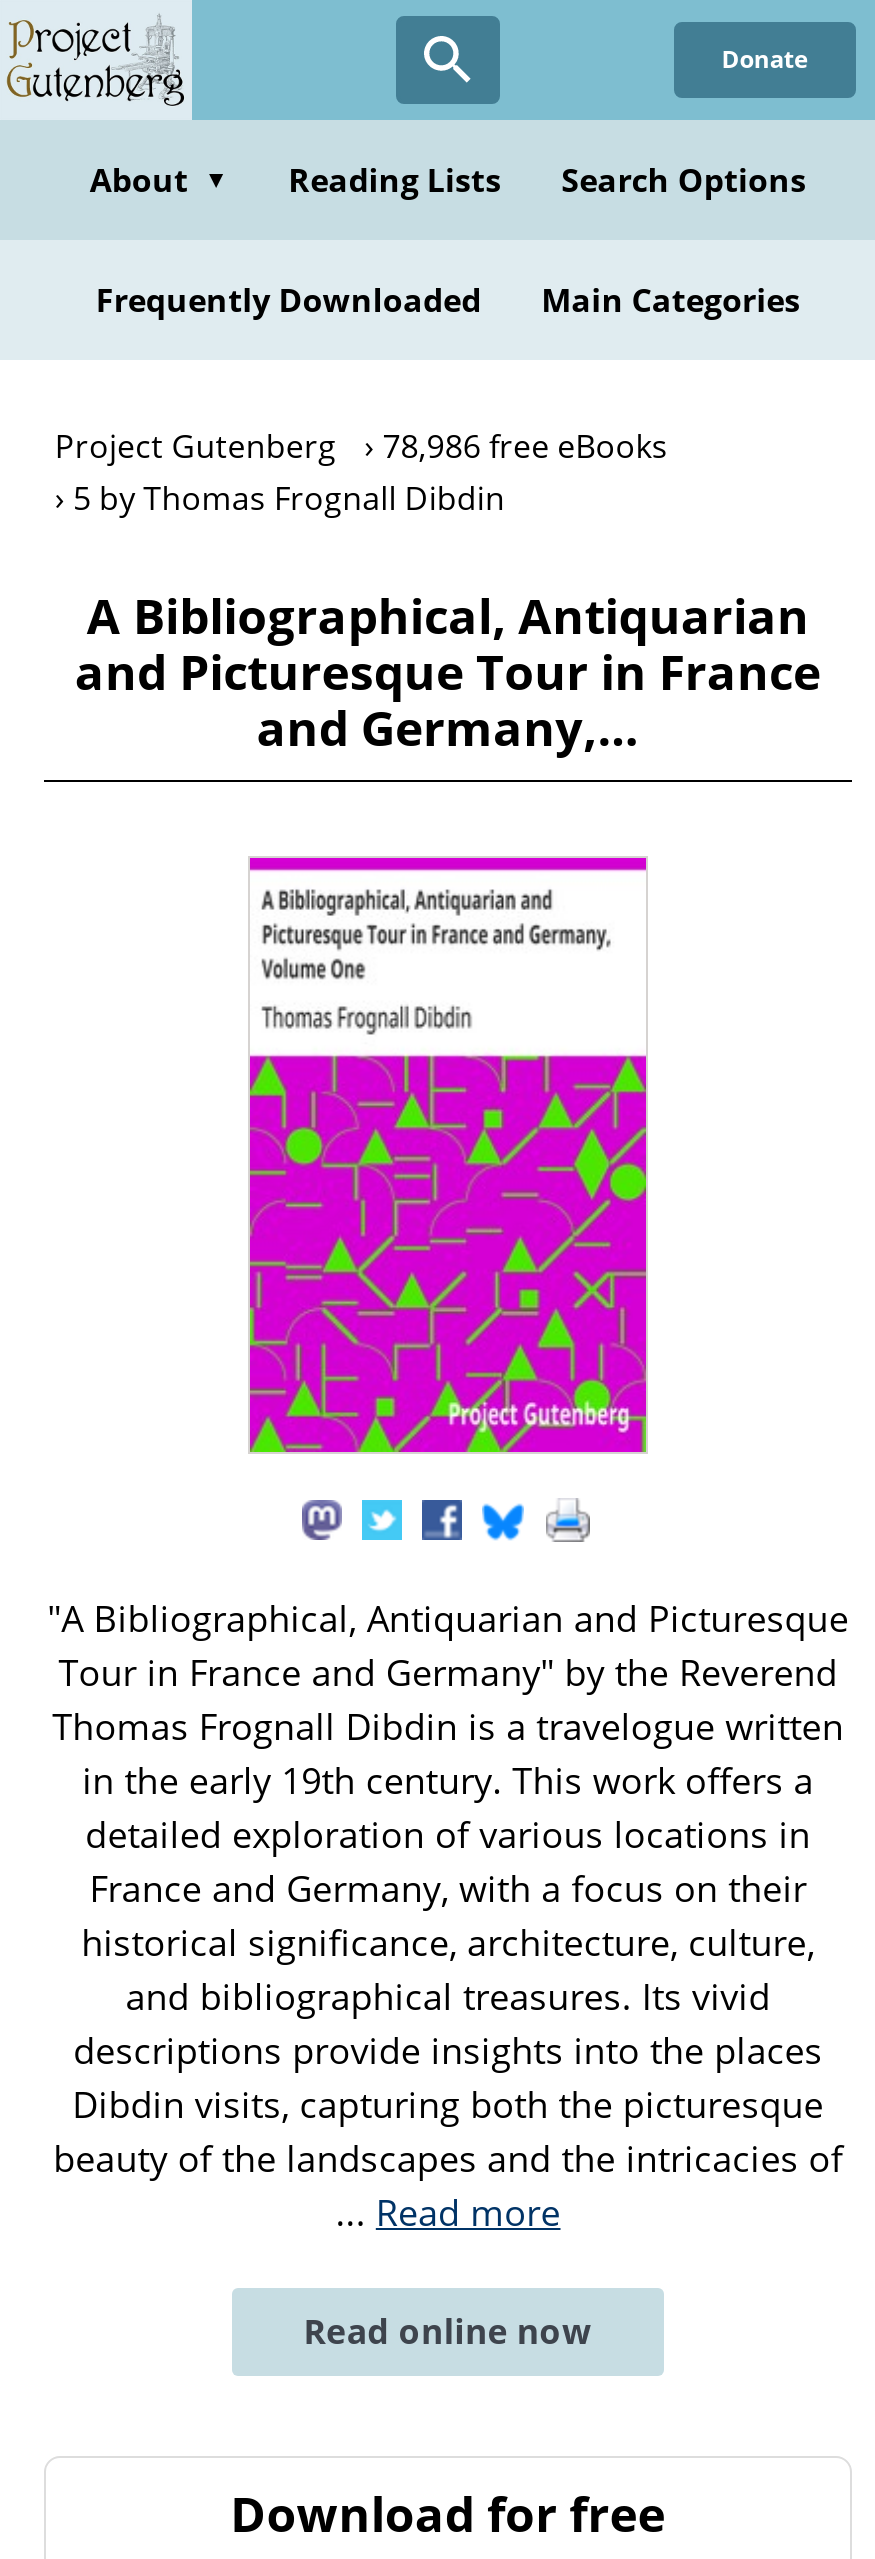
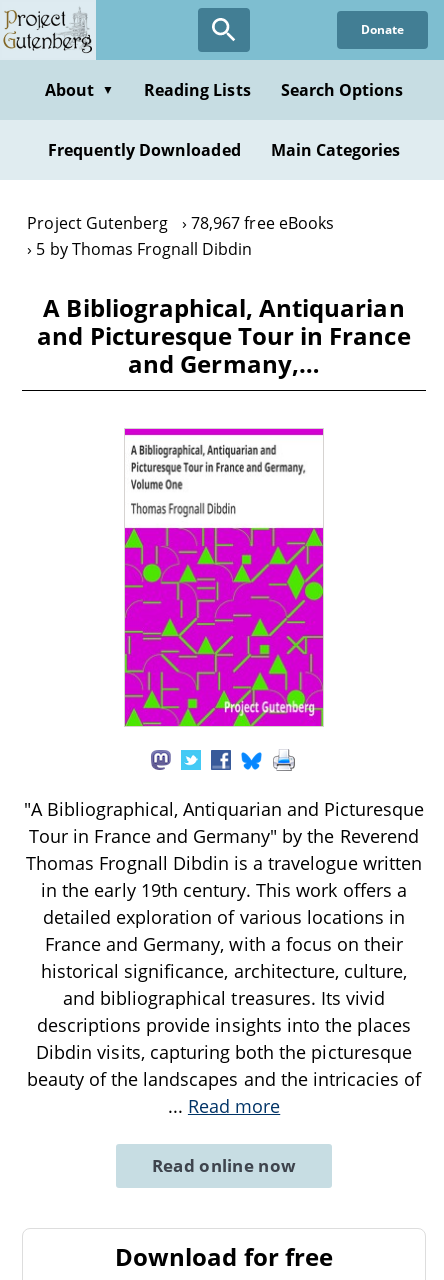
- Project Gutenberg 78,986 free eBooks
+ Project Gutenberg 78,967 free eBooks
